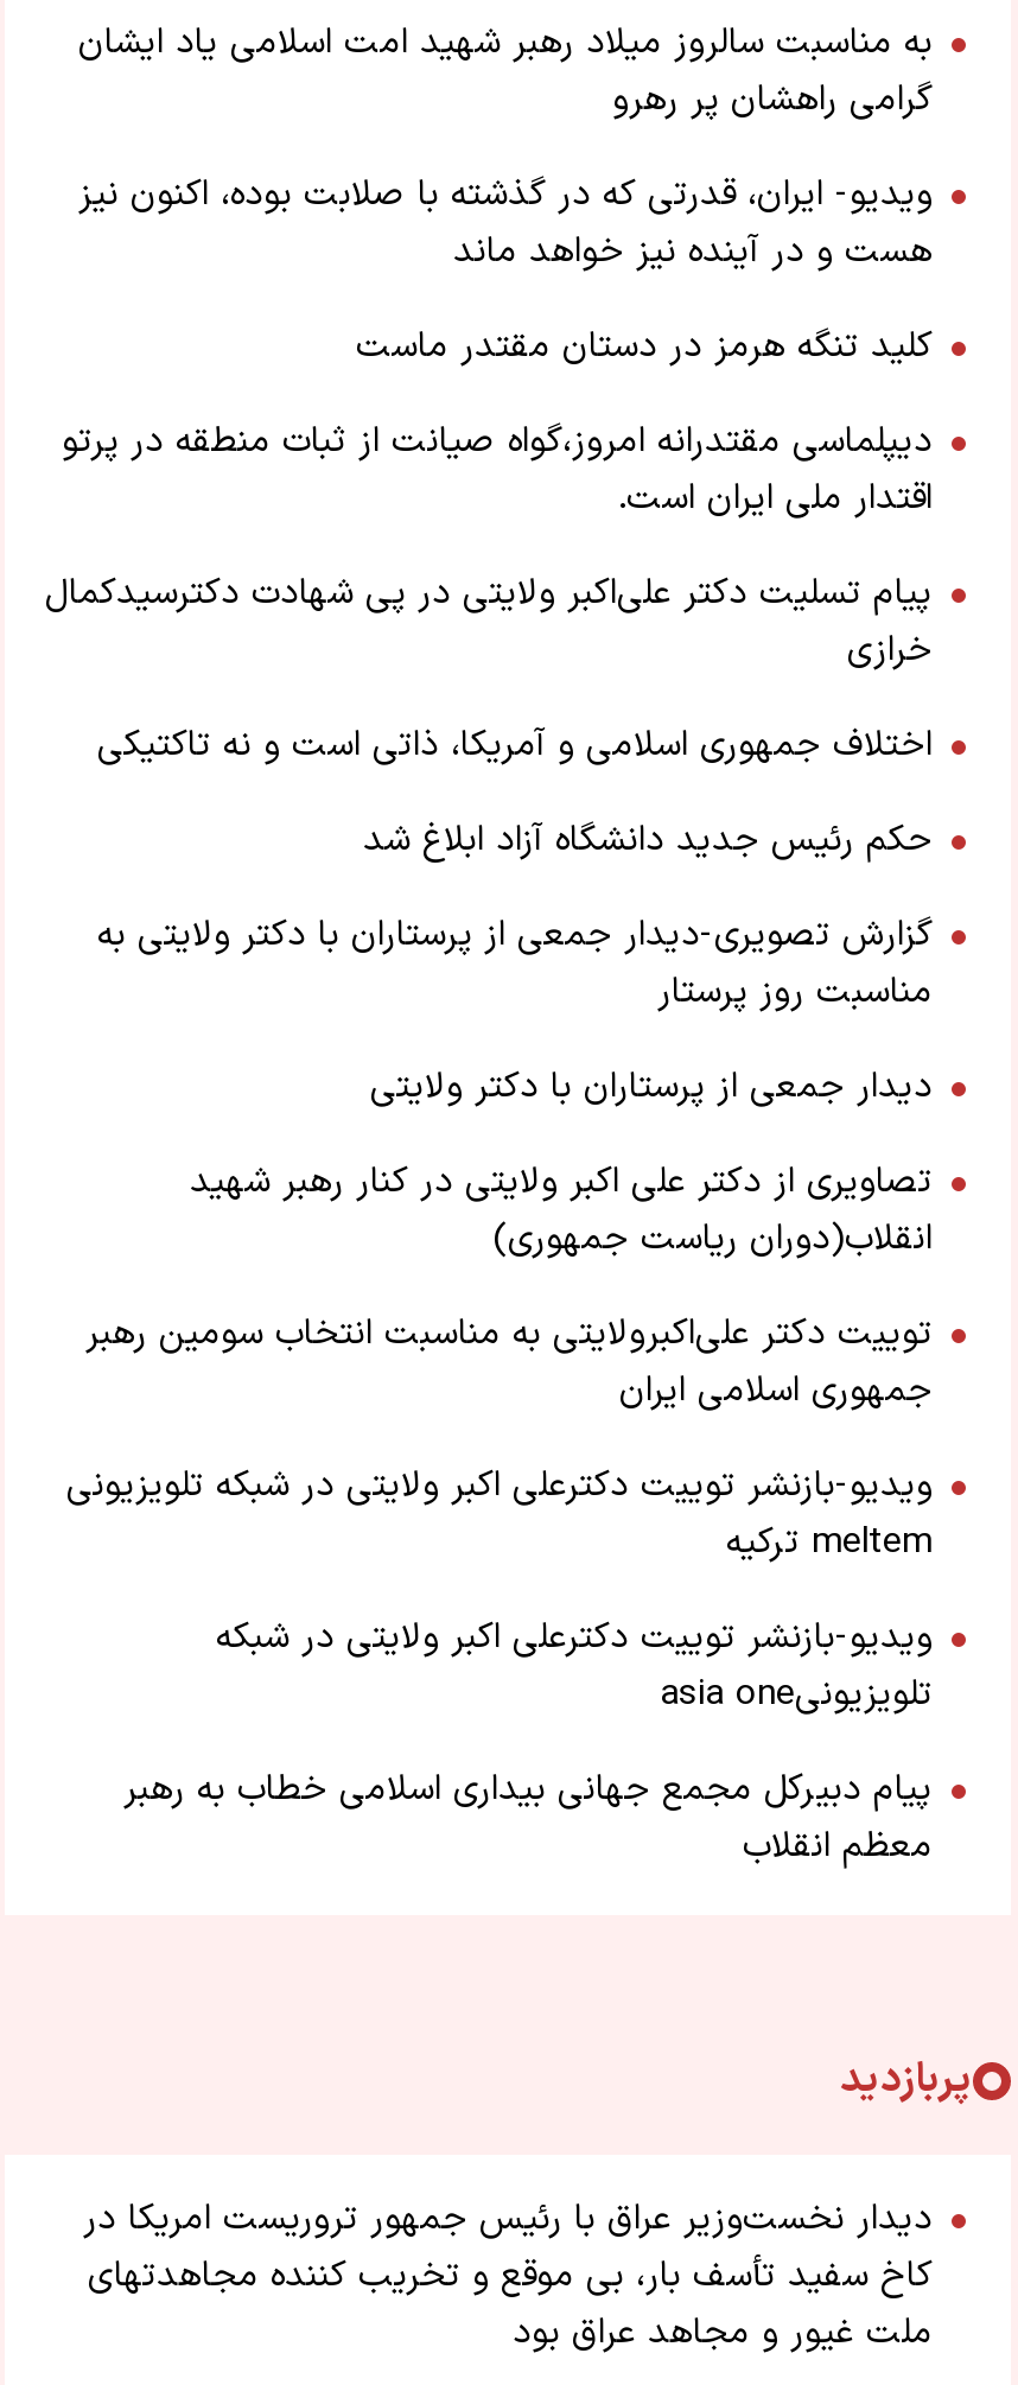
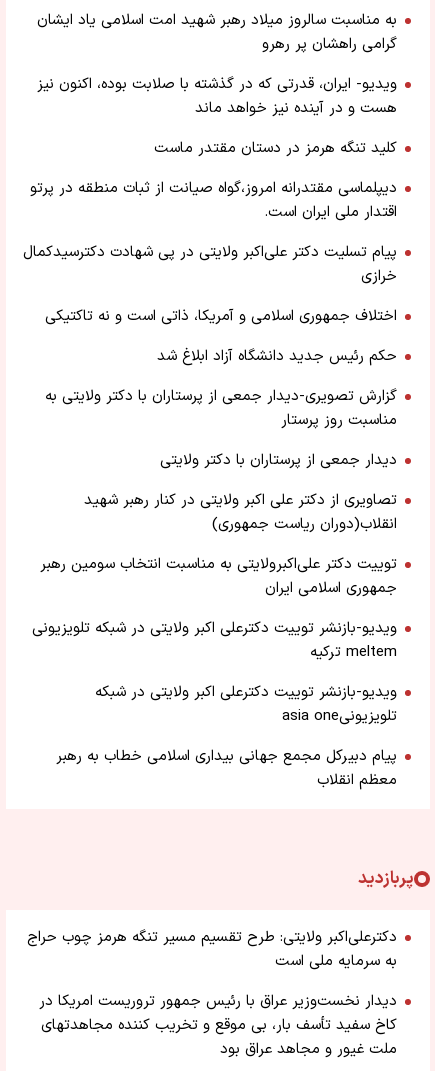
+ دکترعلی‌اکبر ولایتی: طرح تقسیم مسیر تنگه هرمز چوب حراج
+ به سرمایه ملی است
